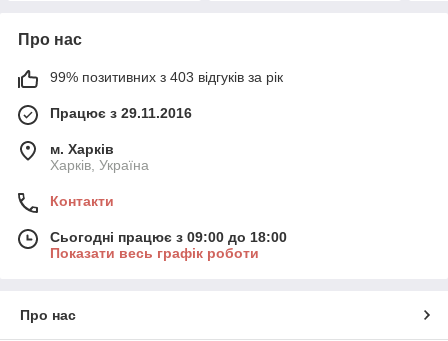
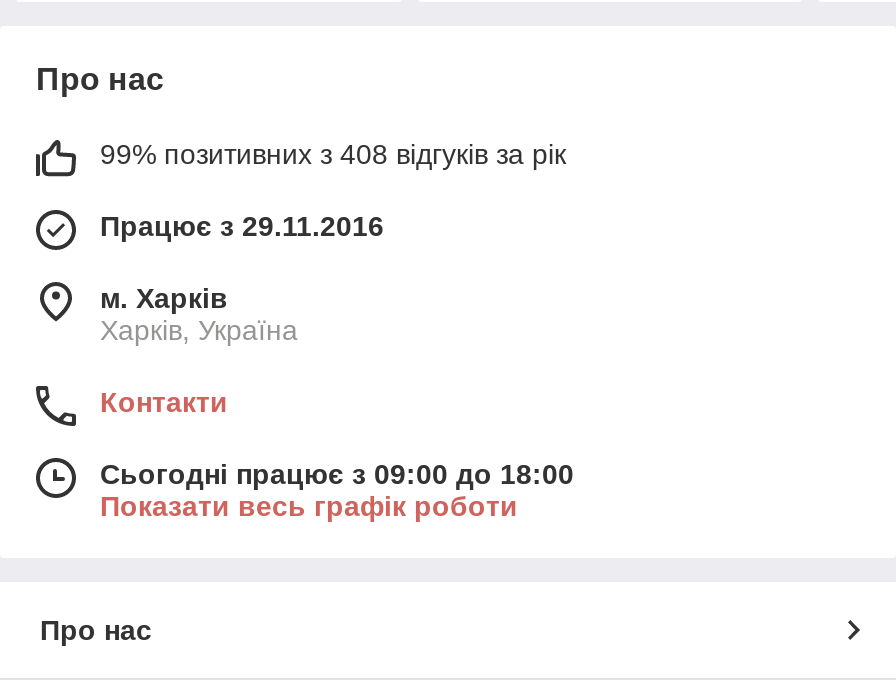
- 99% позитивних з 403 відгуків за рік
+ 99% позитивних з 408 відгуків за рік
